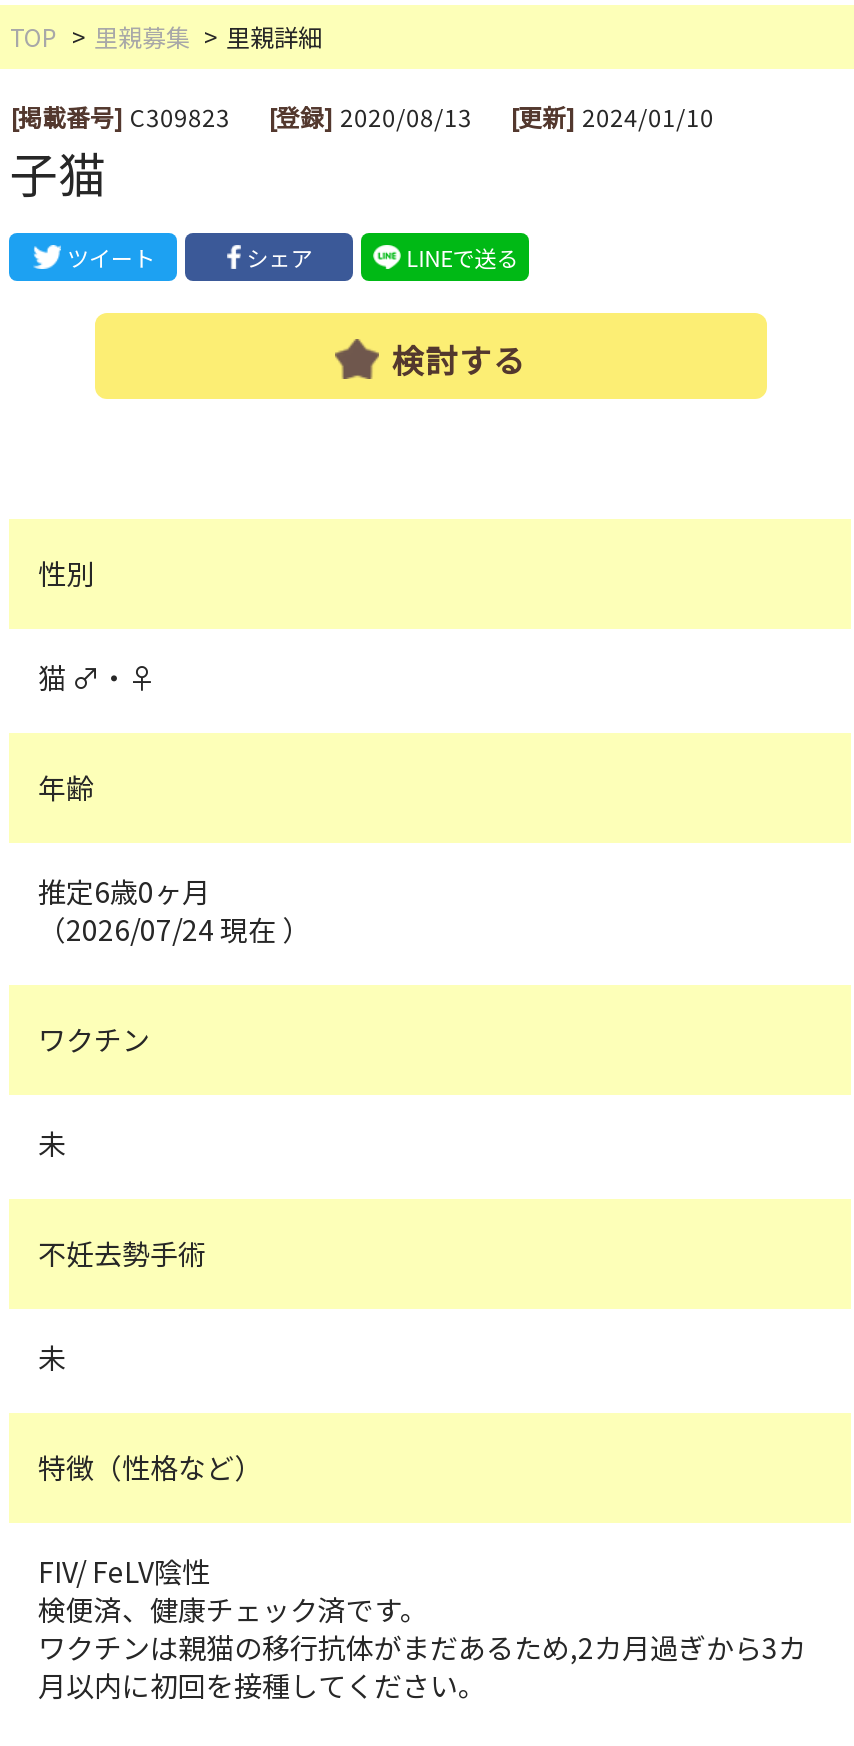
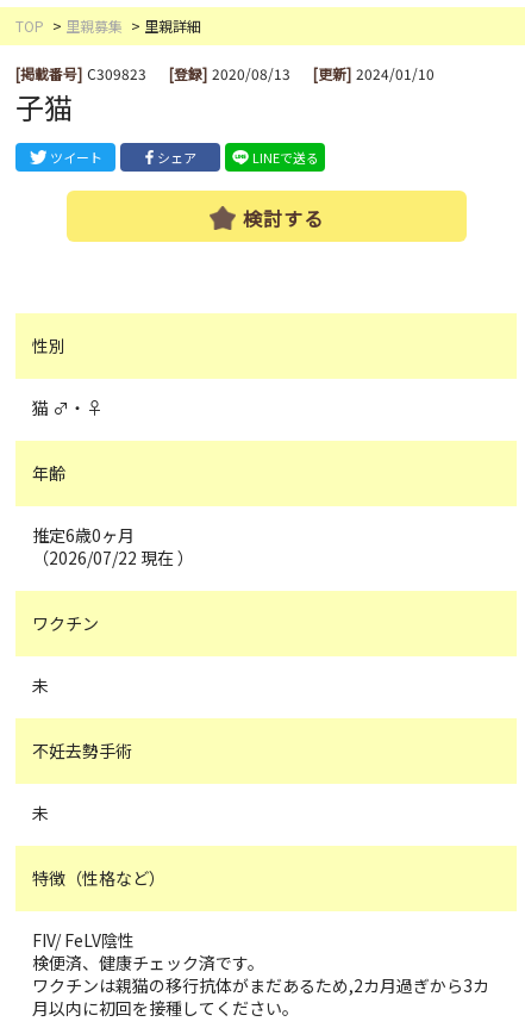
- （2026/07/24 現在 ）
+ （2026/07/22 現在 ）
